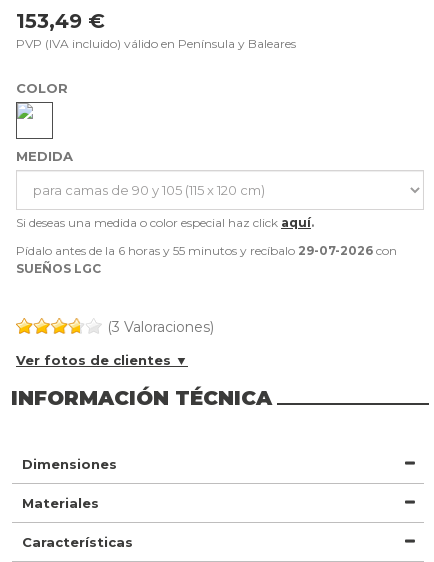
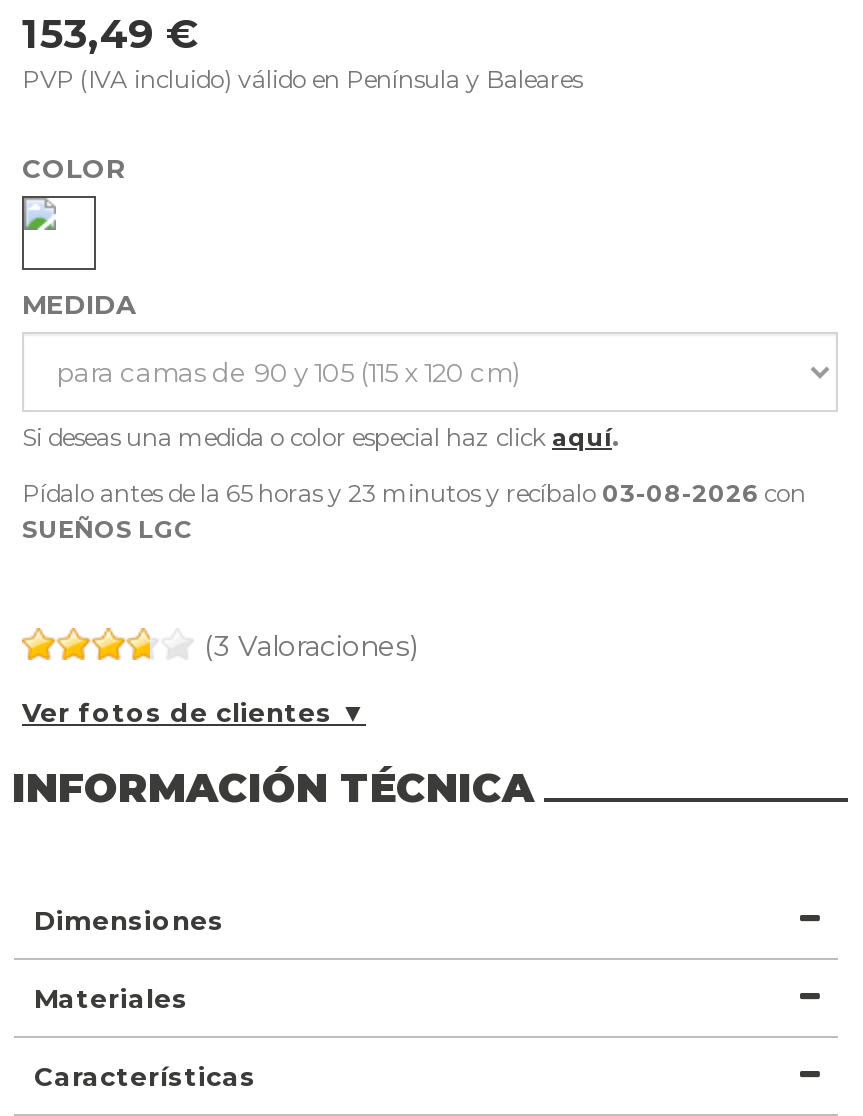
- Pídalo antes de la 6 horas y 55 minutosy recíbalo 29-07-2026 con
+ Pídalo antes de la 65 horas y 23 minutosy recíbalo 03-08-2026 con
